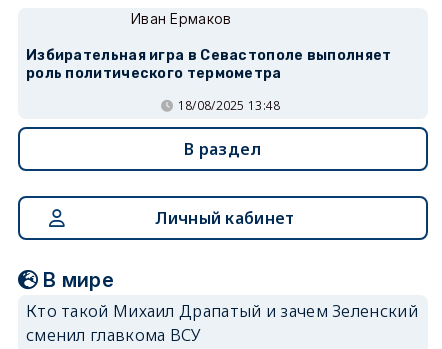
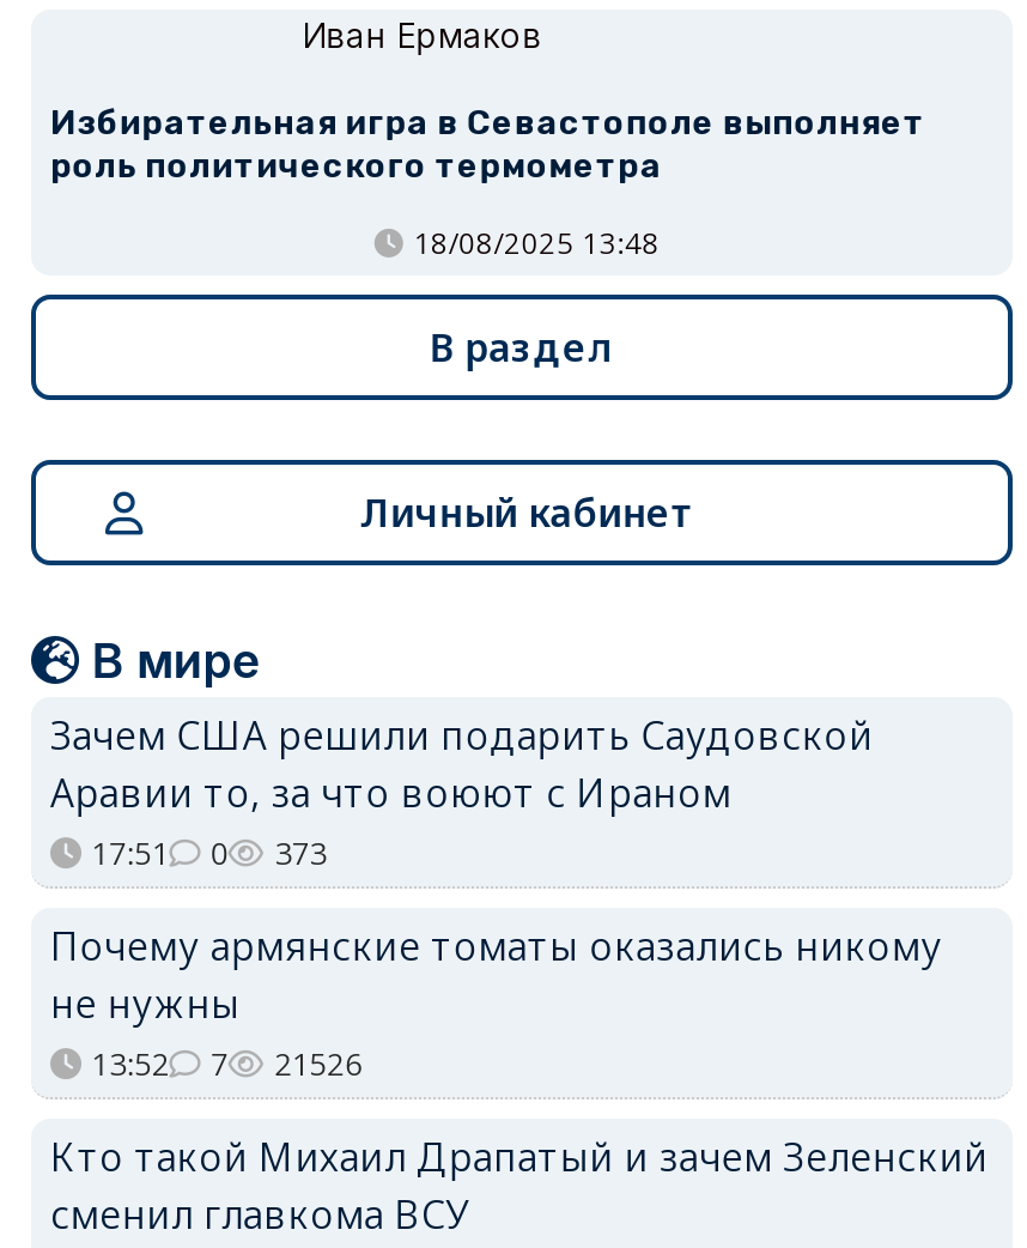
+ Зачем США решили подарить Саудовской
+ Аравии то, за что воюют с Ираном
+ 17:51
+ 0
+ 373
+ Почему армянские томаты оказались никому
+ не нужны
+ 13:52
+ 7
+ 21526
